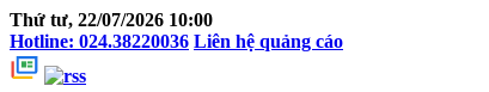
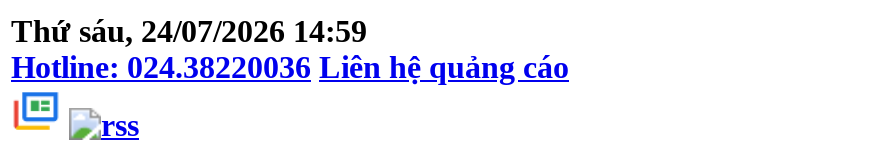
- Thứ tư, 22/07/2026 10:00
+ Thứ sáu, 24/07/2026 14:59
